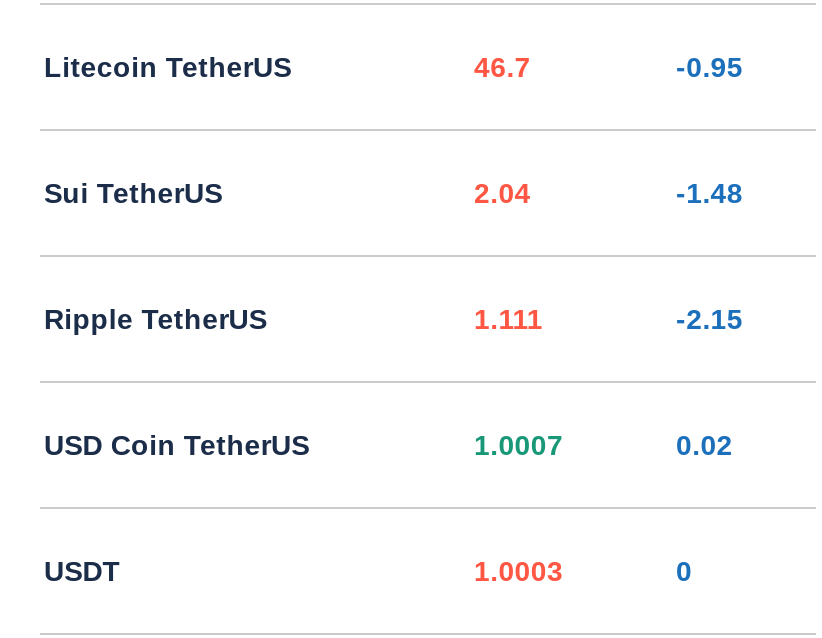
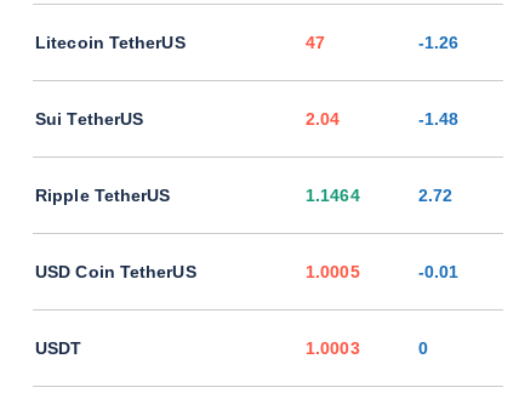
- 46.7
+ 47

- -0.95
+ -1.26

- 1.111
+ 1.1464

- -2.15
+ 2.72

- 1.0007
+ 1.0005

- 0.02
+ -0.01
